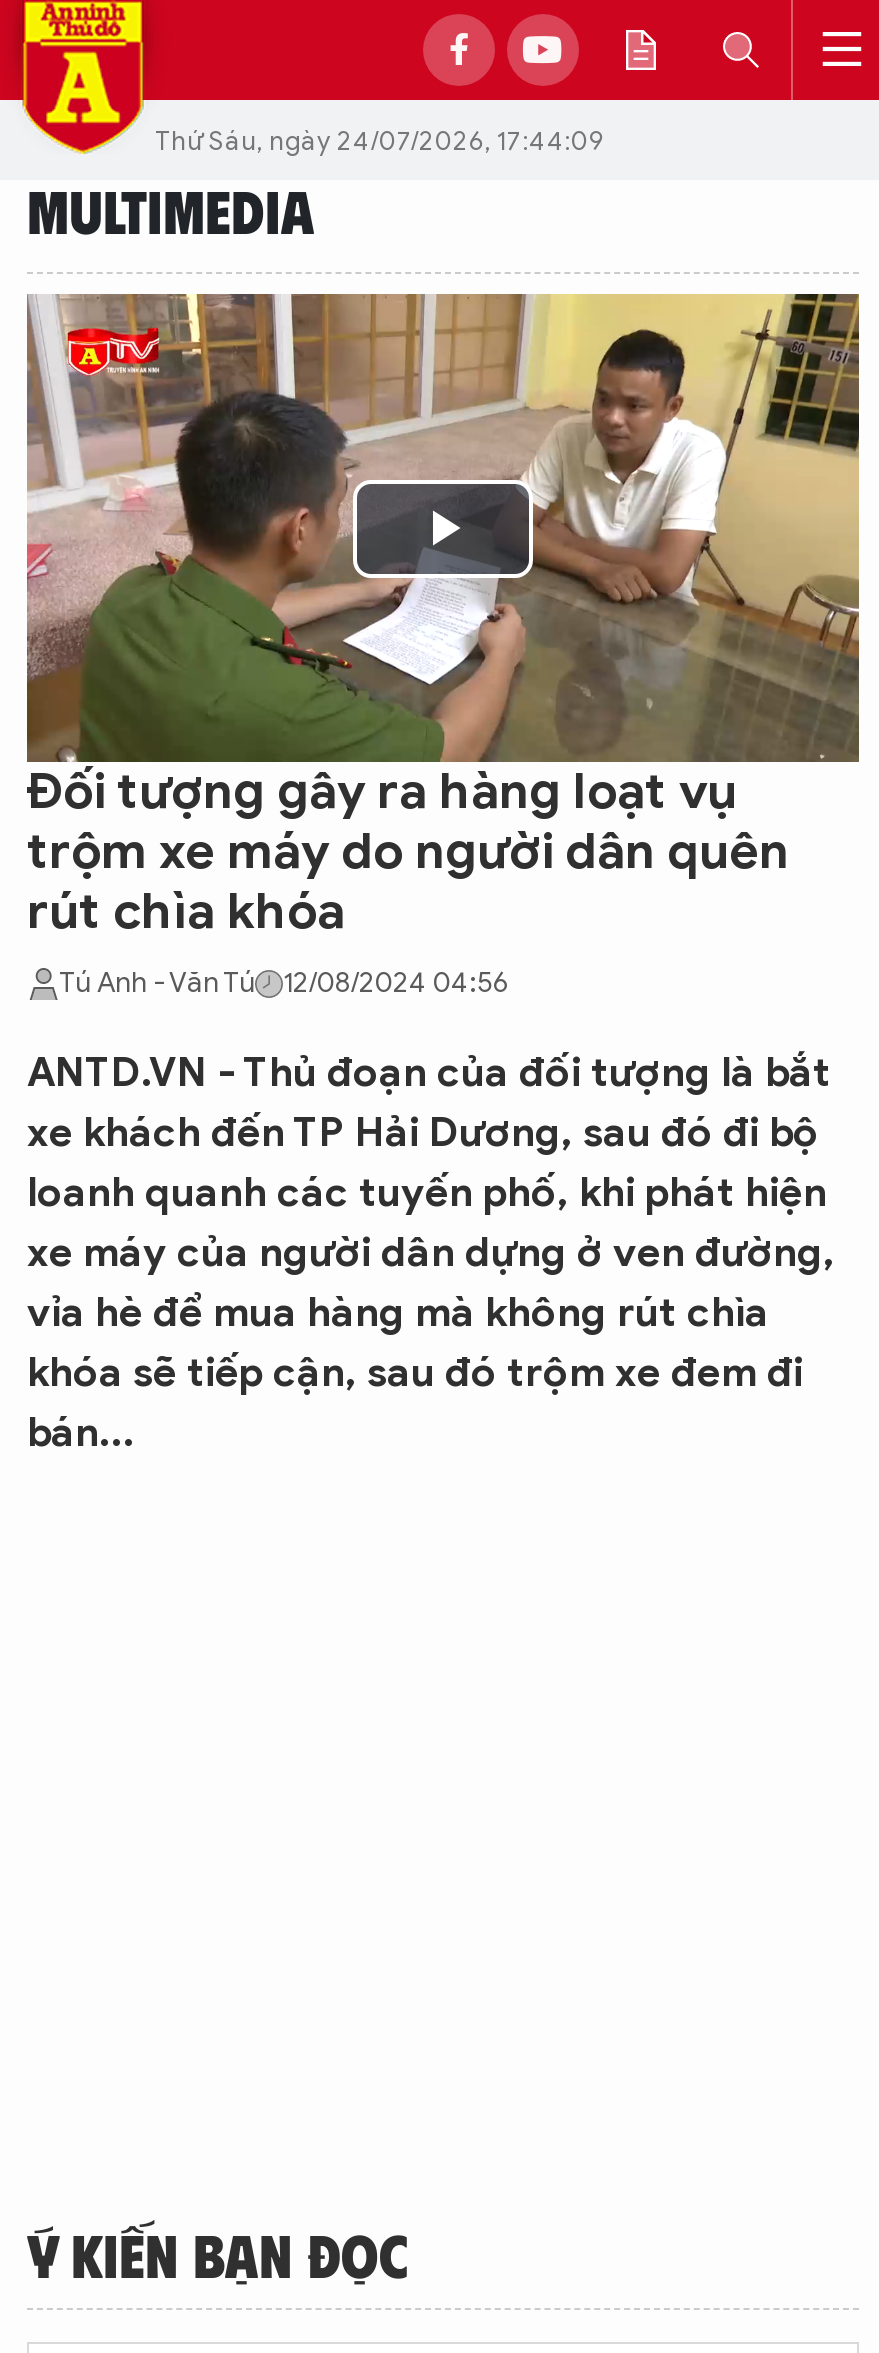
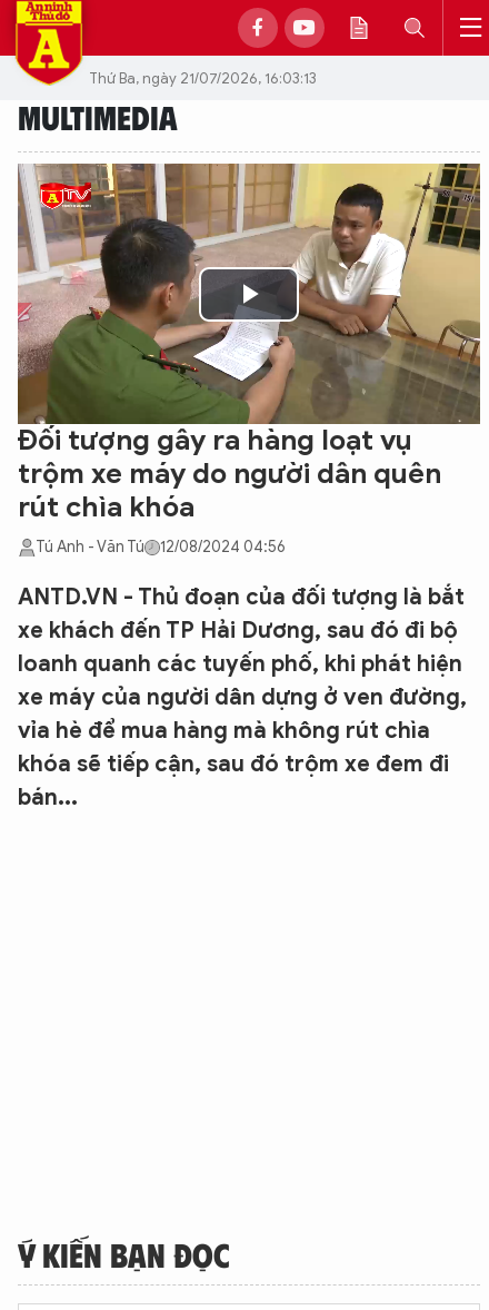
- Thứ Sáu, ngày 24/07/2026, 17:44:09
+ Thứ Ba, ngày 21/07/2026, 16:03:13
